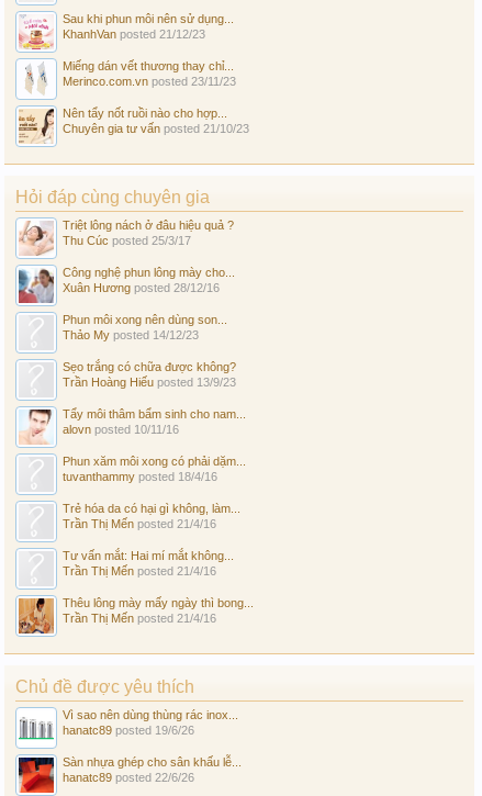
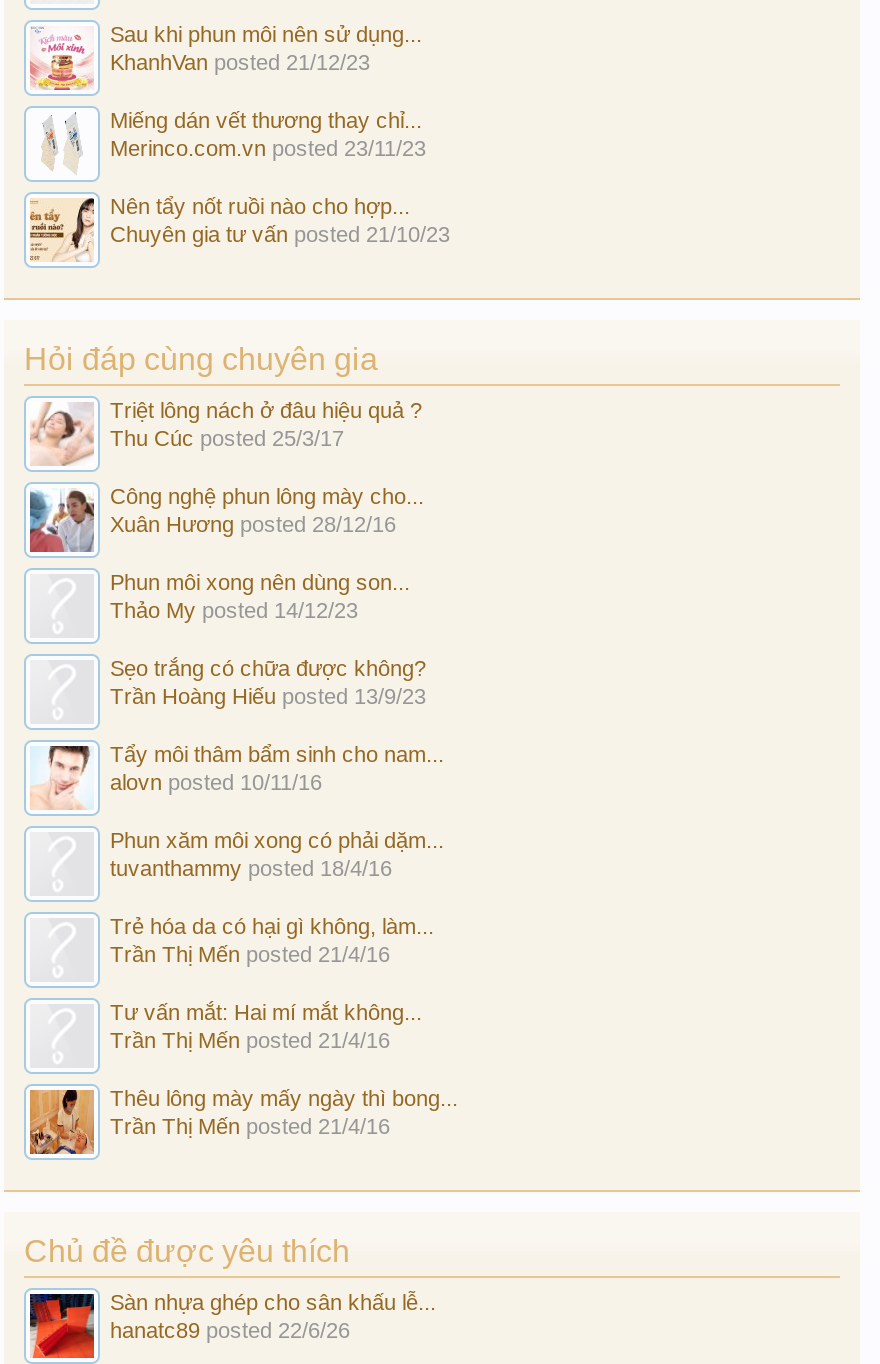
- [image]
- Vì sao nên dùng thùng rác inox...
- hanatc89 posted 19/6/26
